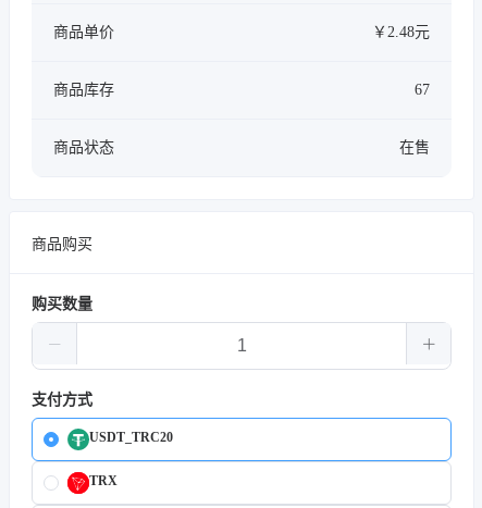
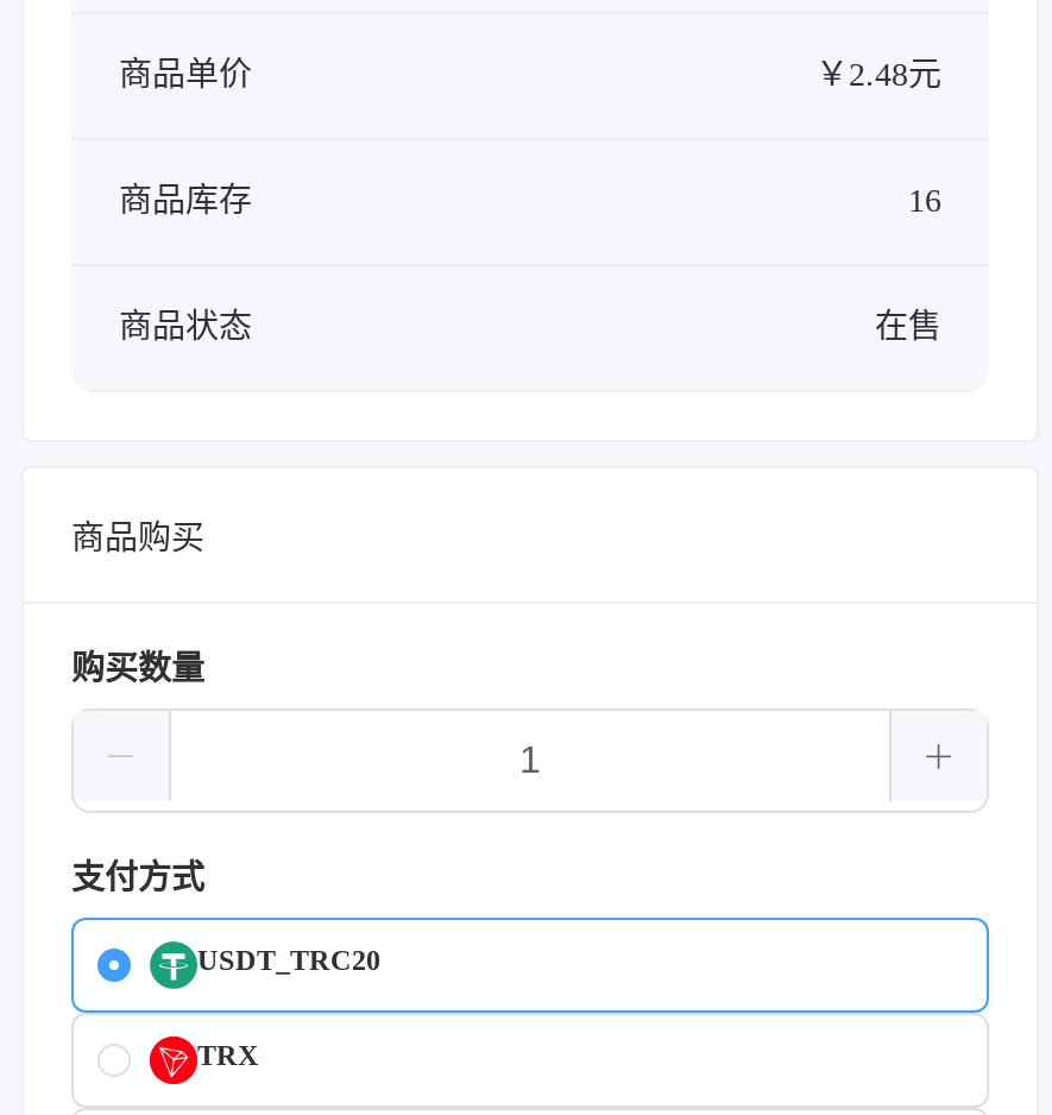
- 67
+ 16
